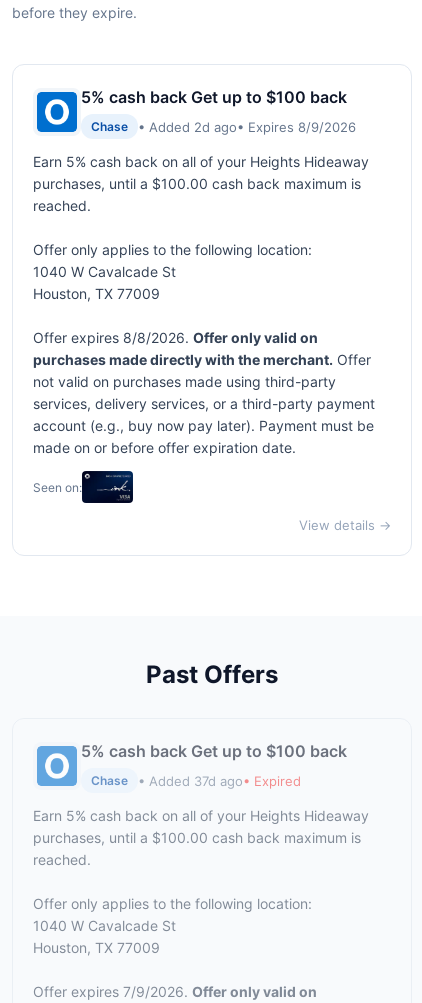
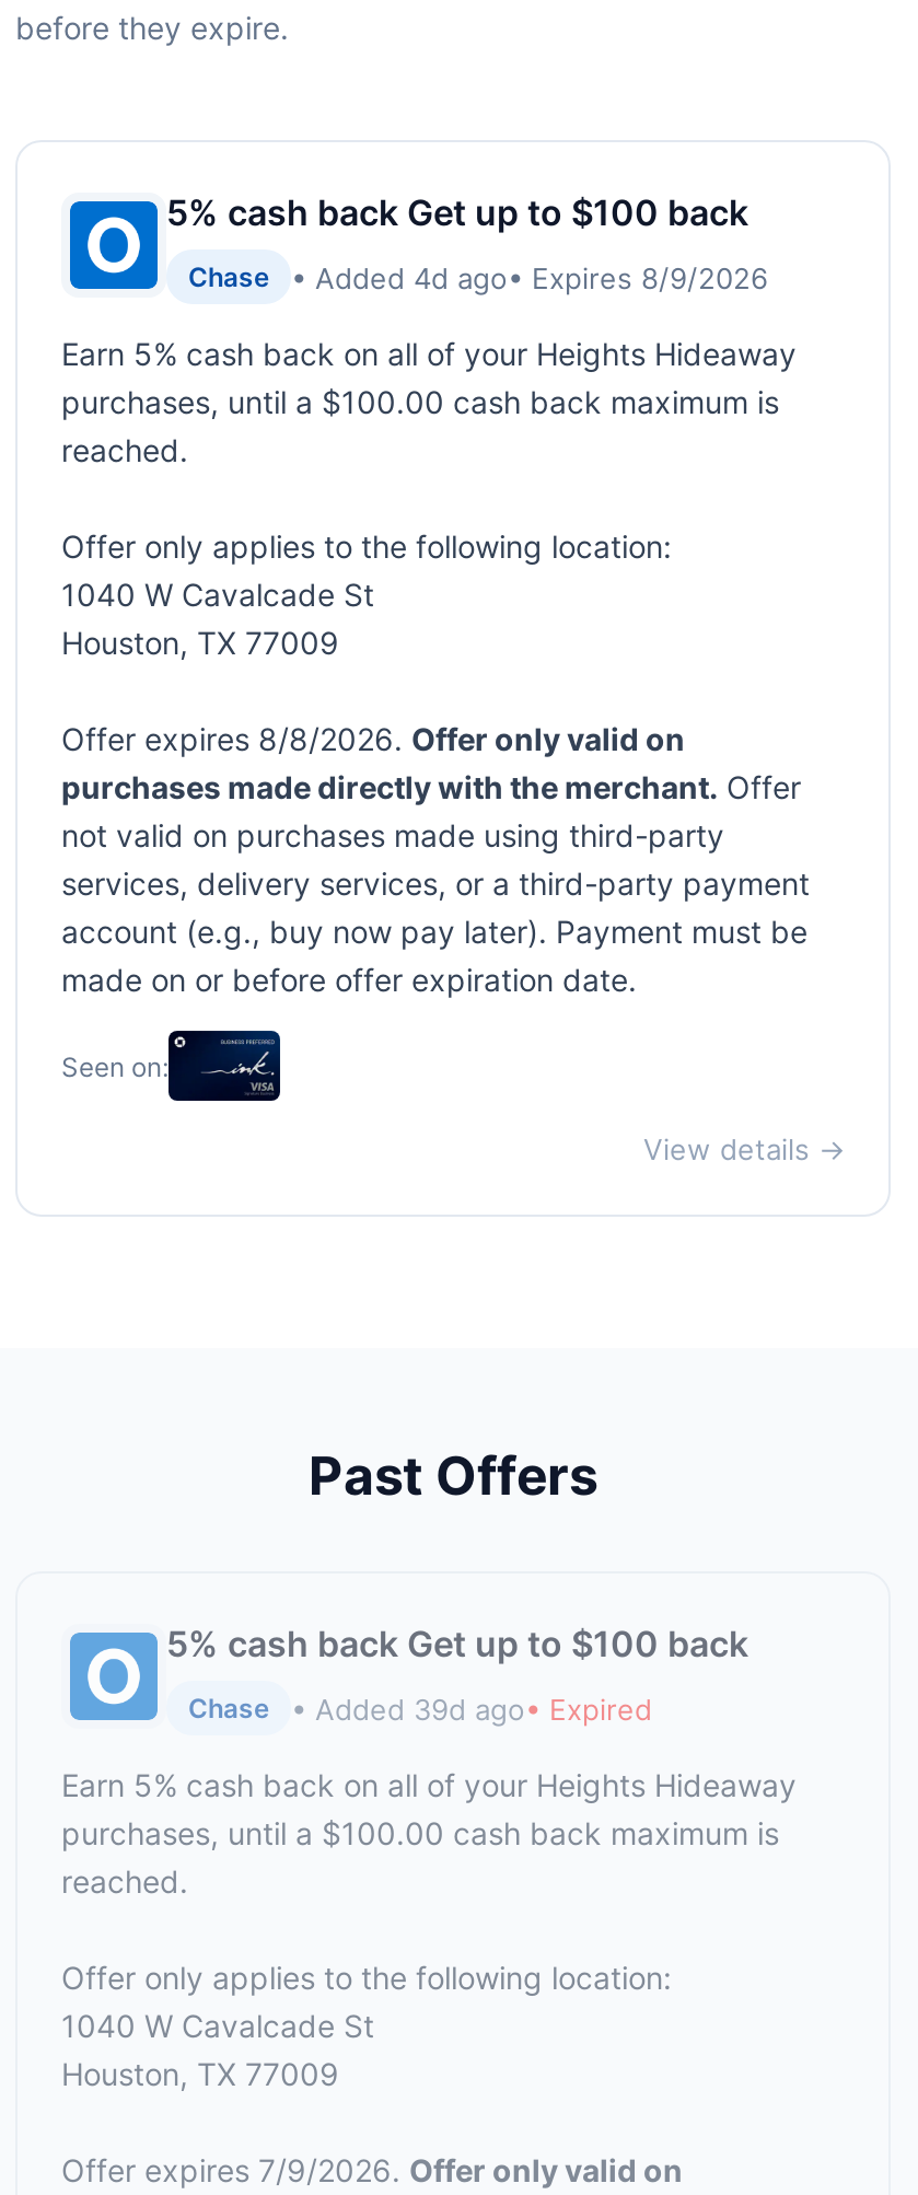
- • Added 2d ago• Expires 8/9/2026
+ • Added 4d ago• Expires 8/9/2026

- • Added 37d ago• Expired
+ • Added 39d ago• Expired
